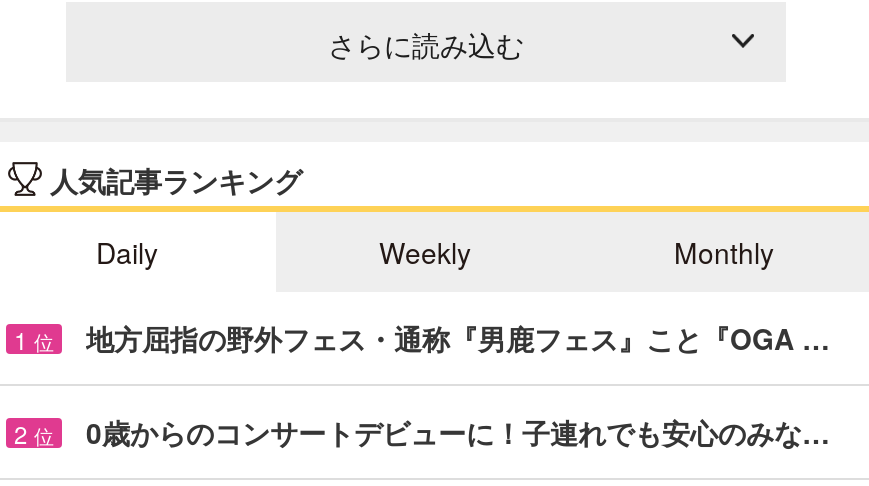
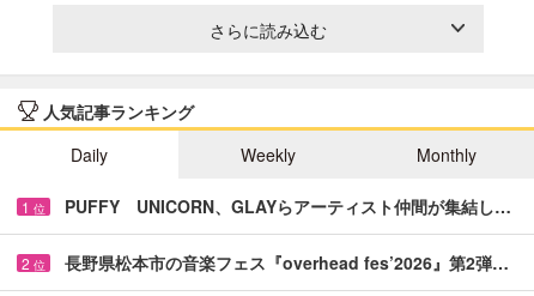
- 地方屈指の野外フェス・通称『男鹿フェス』こと『OGA …
+ PUFFY UNICORN、GLAYらアーティスト仲間が集結し…

- 0歳からのコンサートデビューに！子連れでも安心のみな…
+ 長野県松本市の音楽フェス『overhead fes’2026』第2弾…
